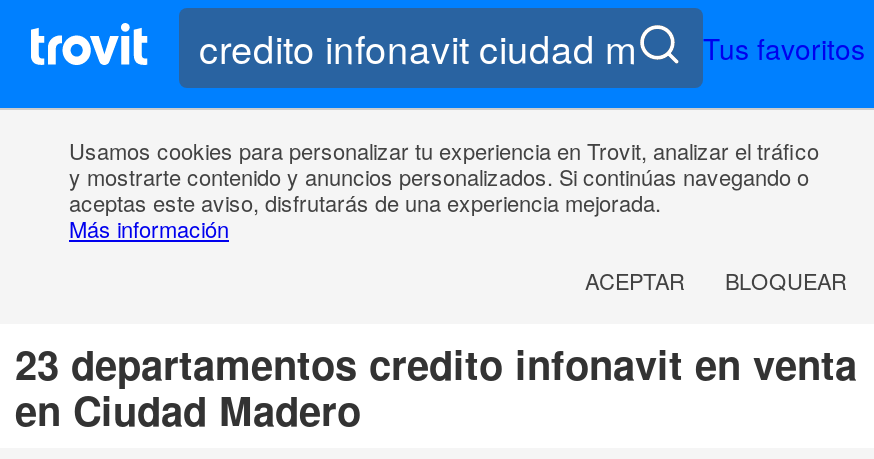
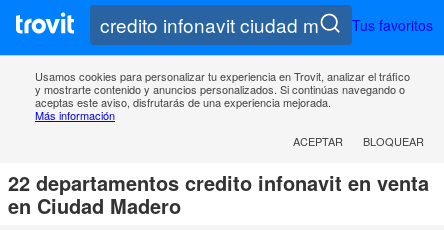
- 23 departamentos credito infonavit en venta
+ 22 departamentos credito infonavit en venta
